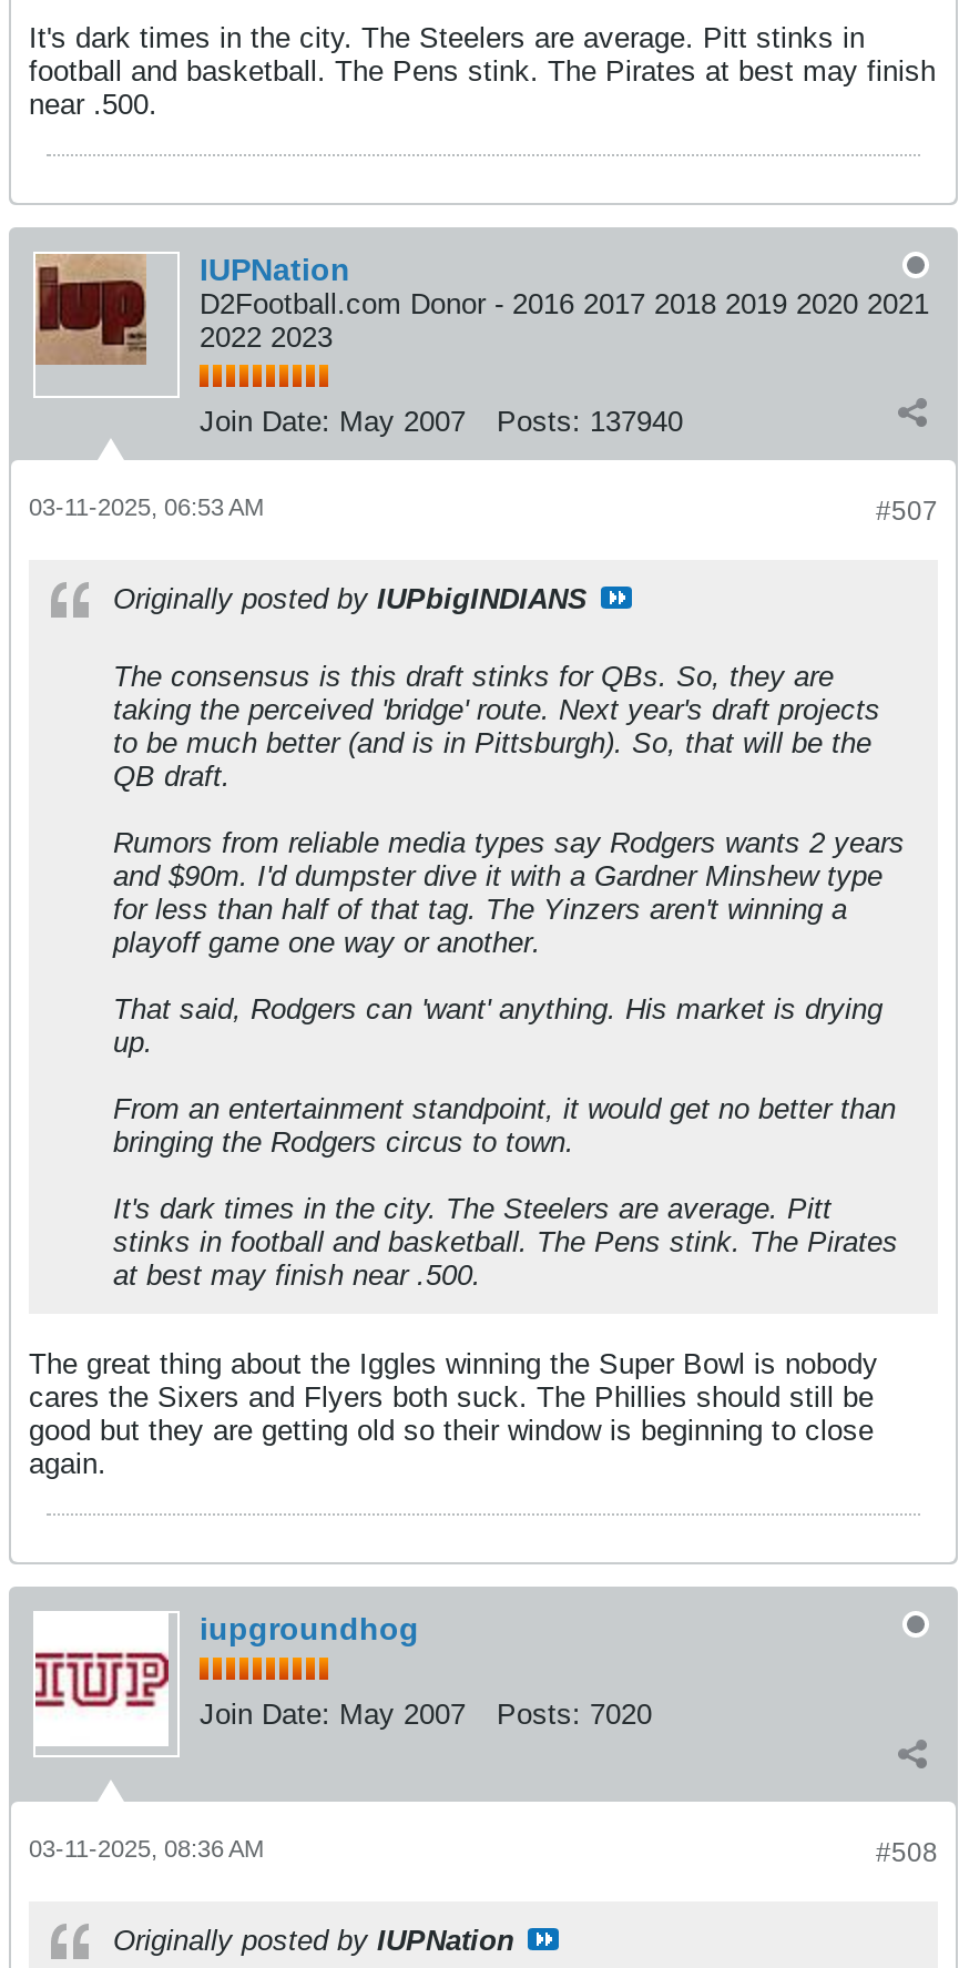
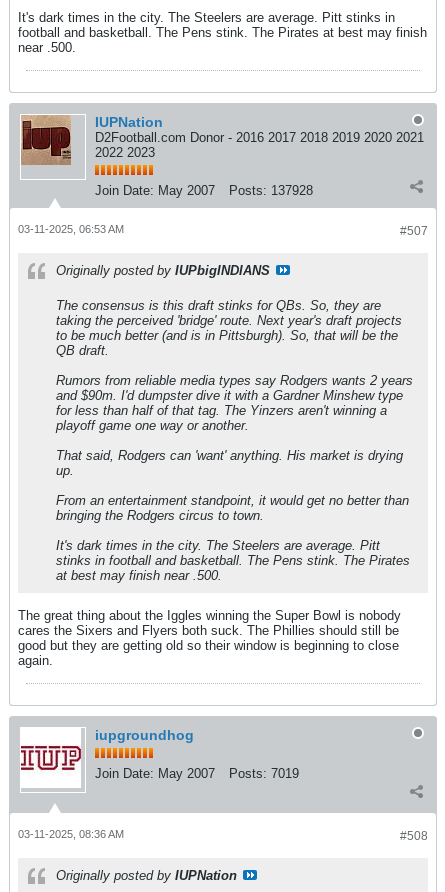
- Join Date: May 2007 Posts: 137940
+ Join Date: May 2007 Posts: 137928

- Join Date: May 2007 Posts: 7020
+ Join Date: May 2007 Posts: 7019
